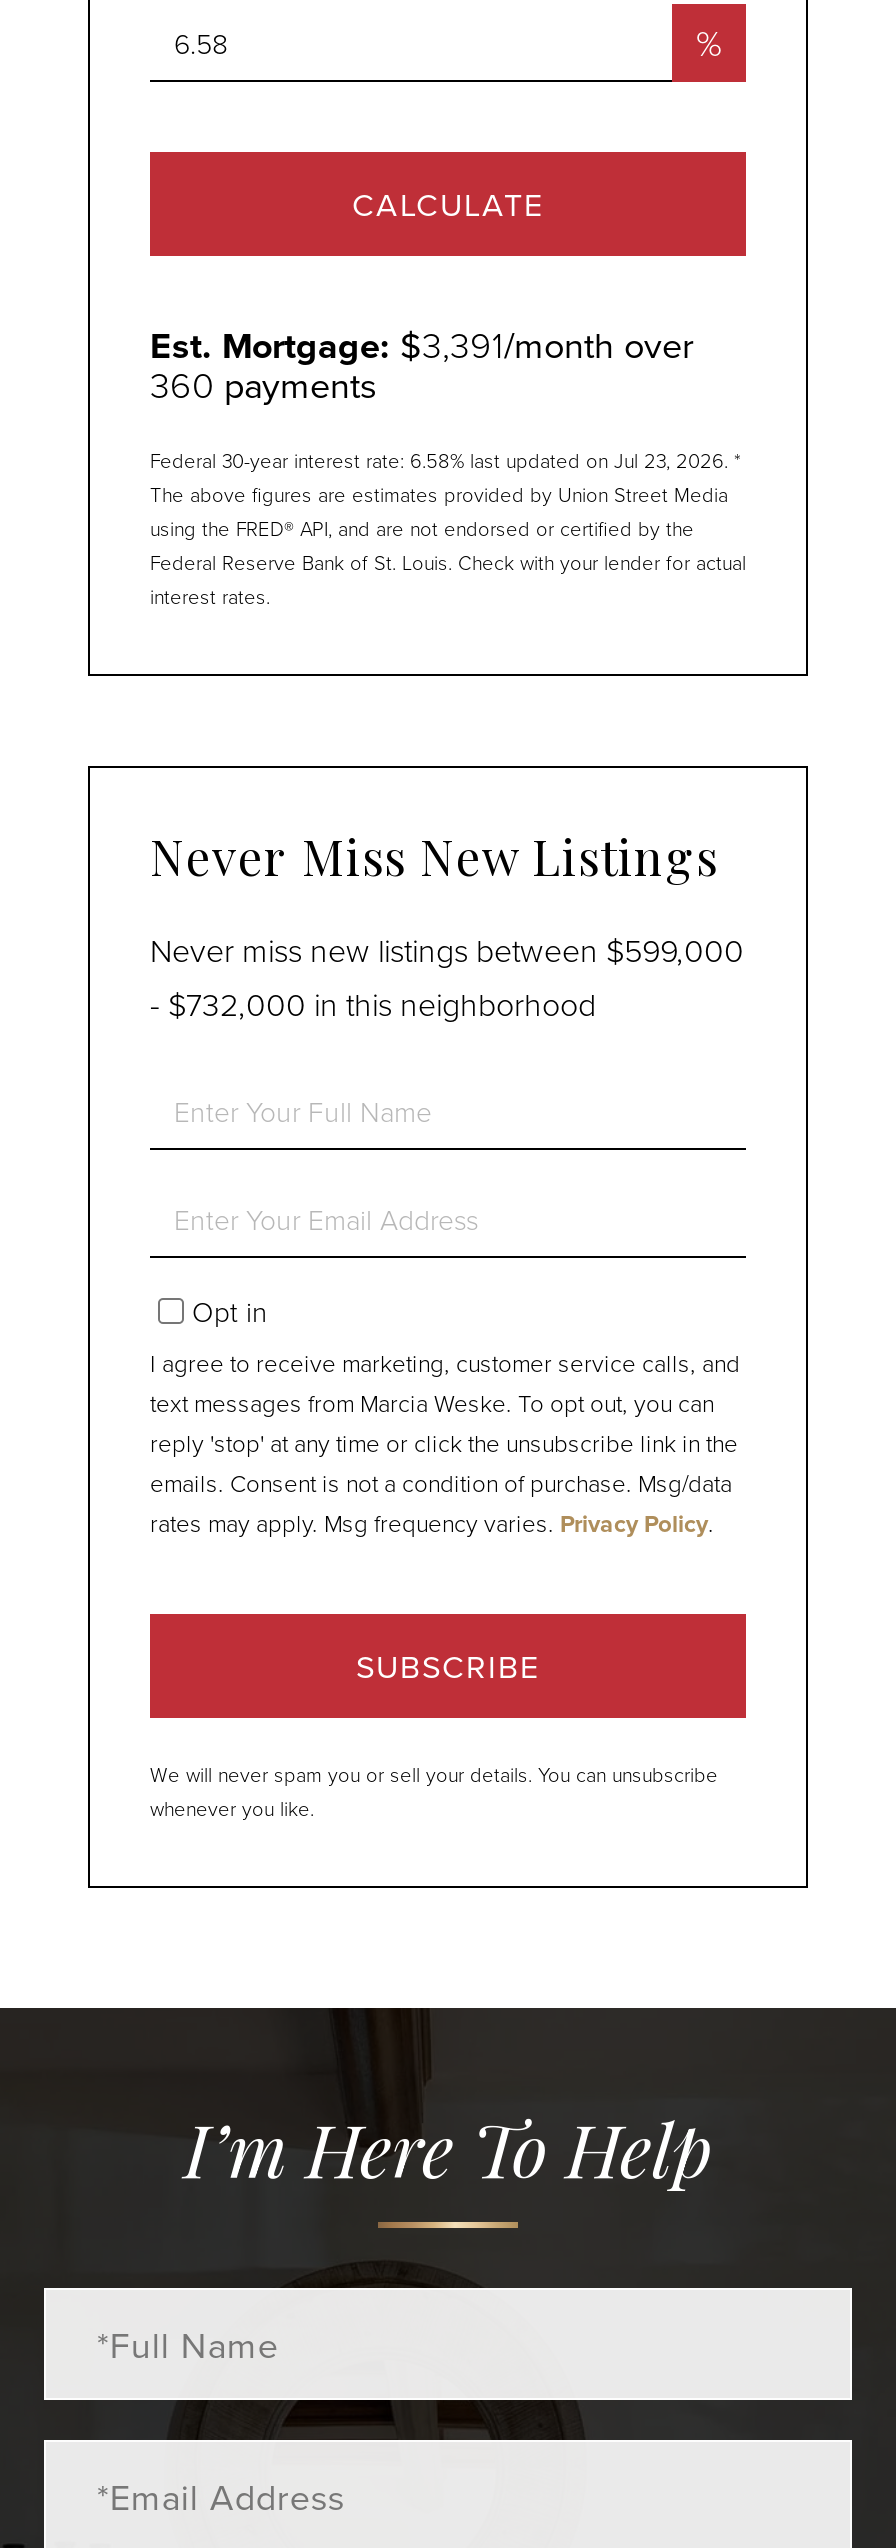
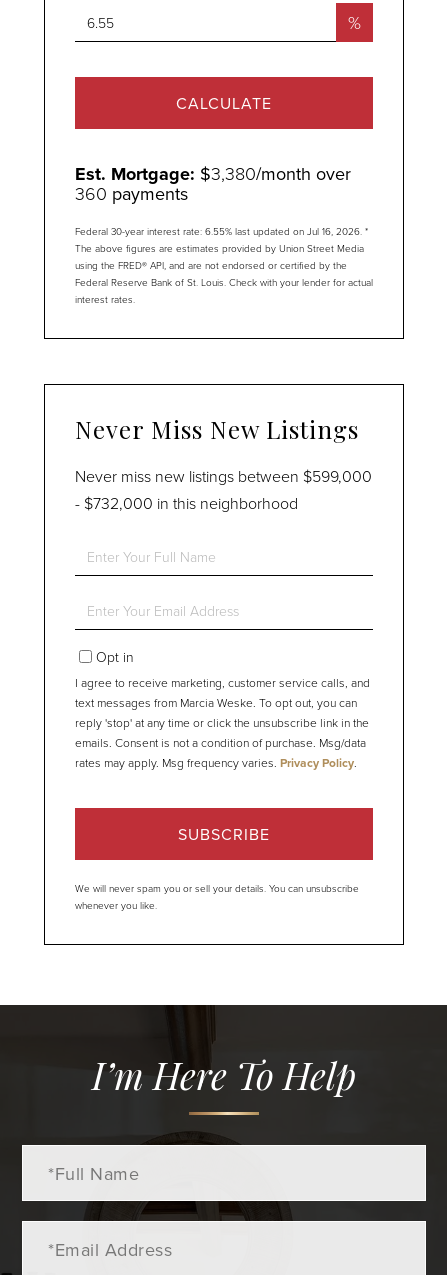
- Est. Mortgage: $3,391/month over
+ Est. Mortgage: $3,380/month over

- Federal 30-year interest rate: 6.58% last updated on Jul 23, 2026. *
+ Federal 30-year interest rate: 6.55% last updated on Jul 16, 2026. *
